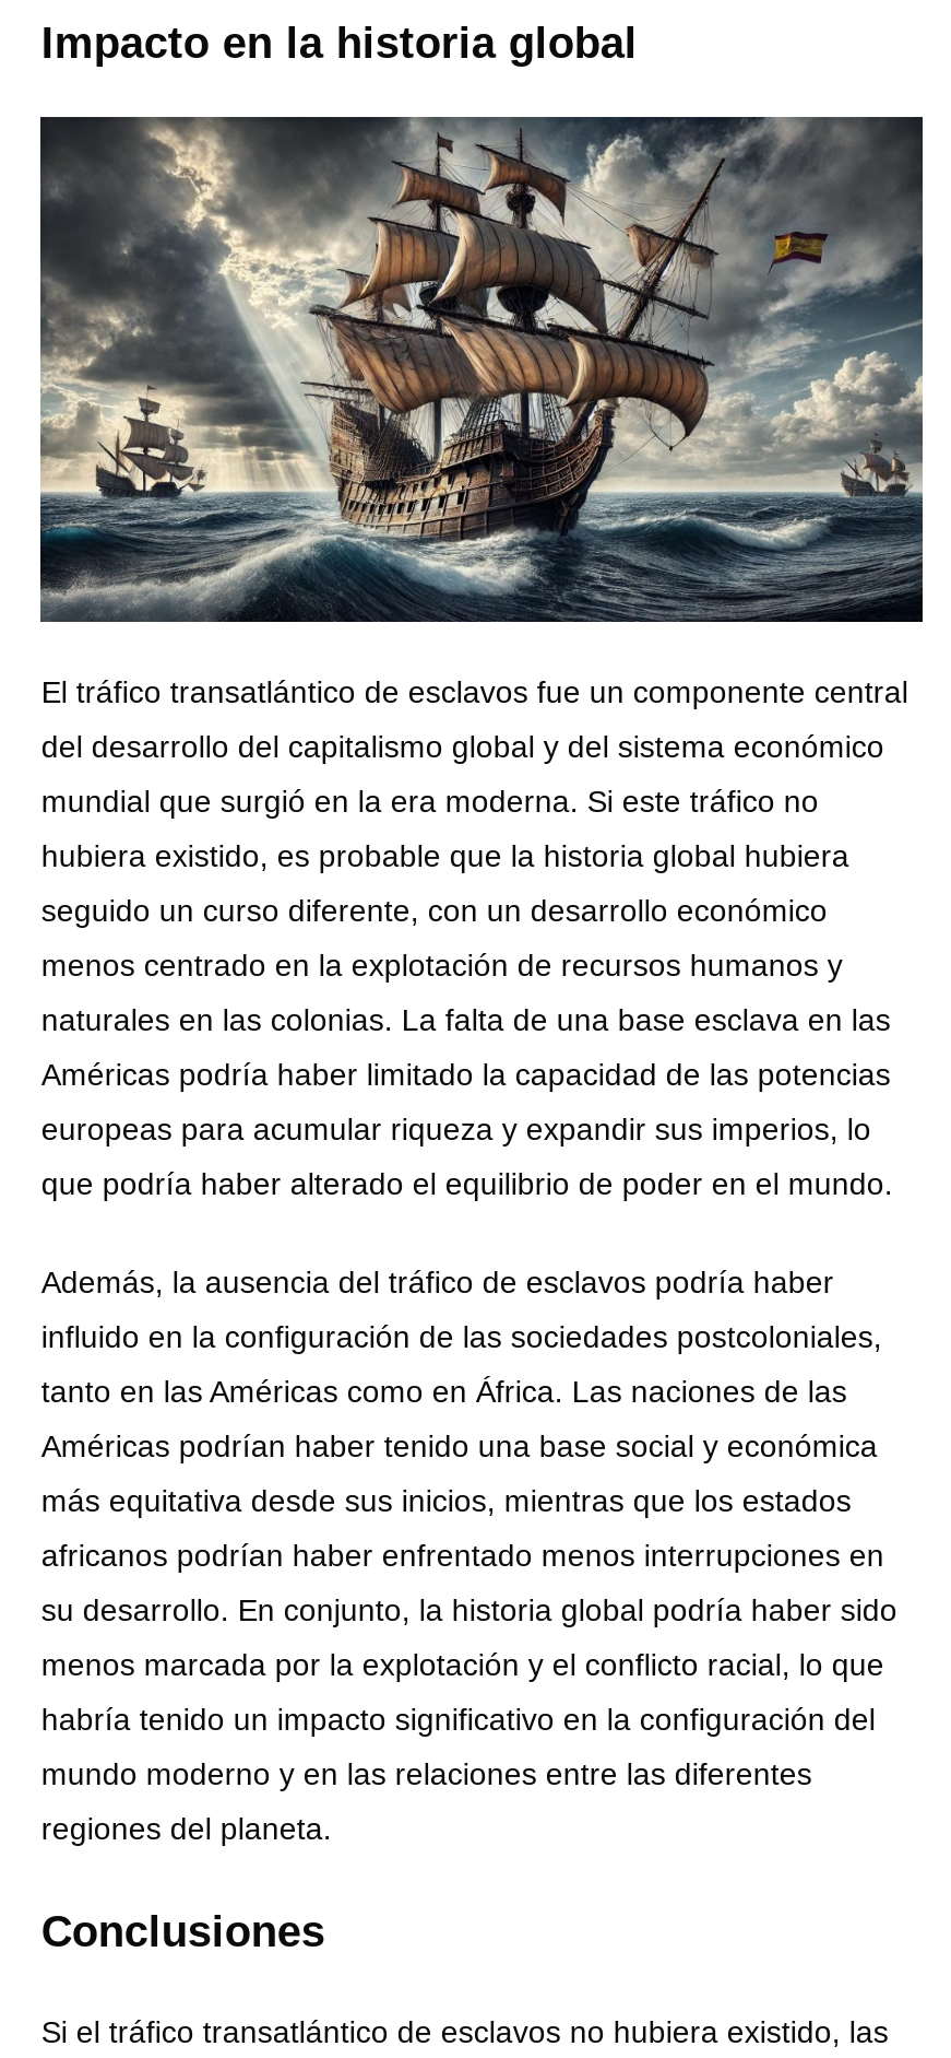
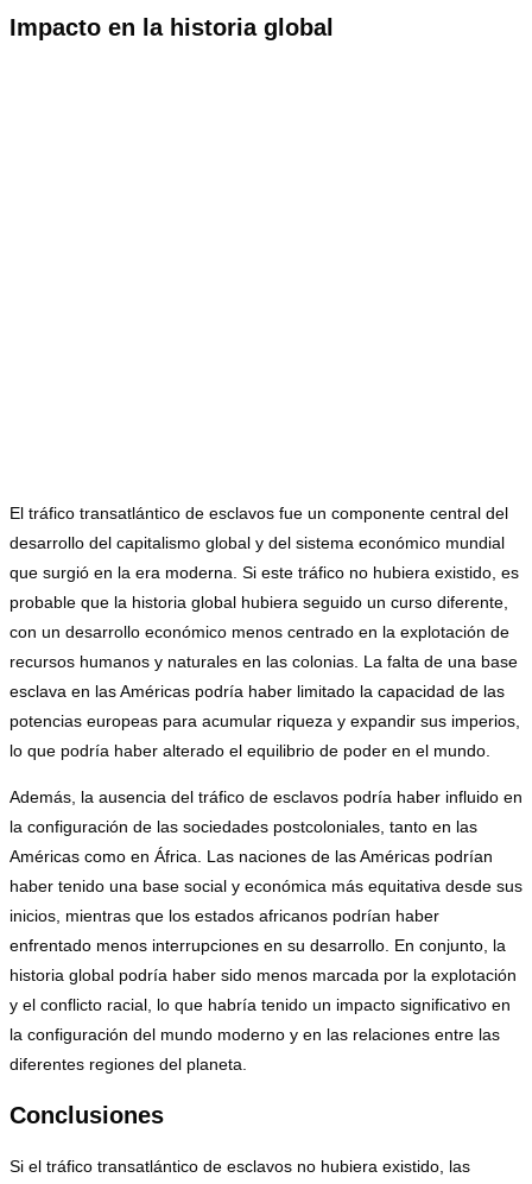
- [image]
